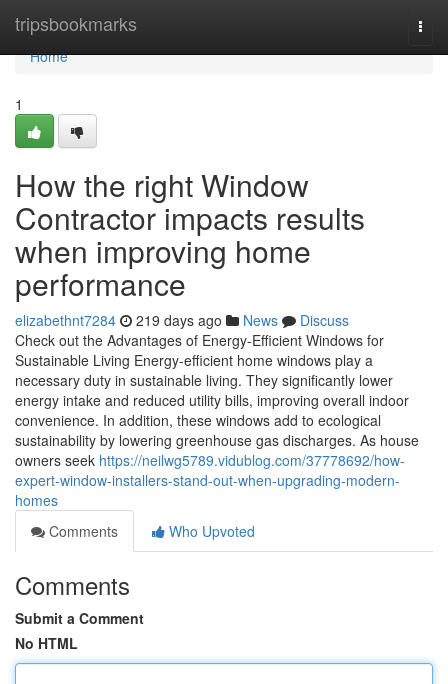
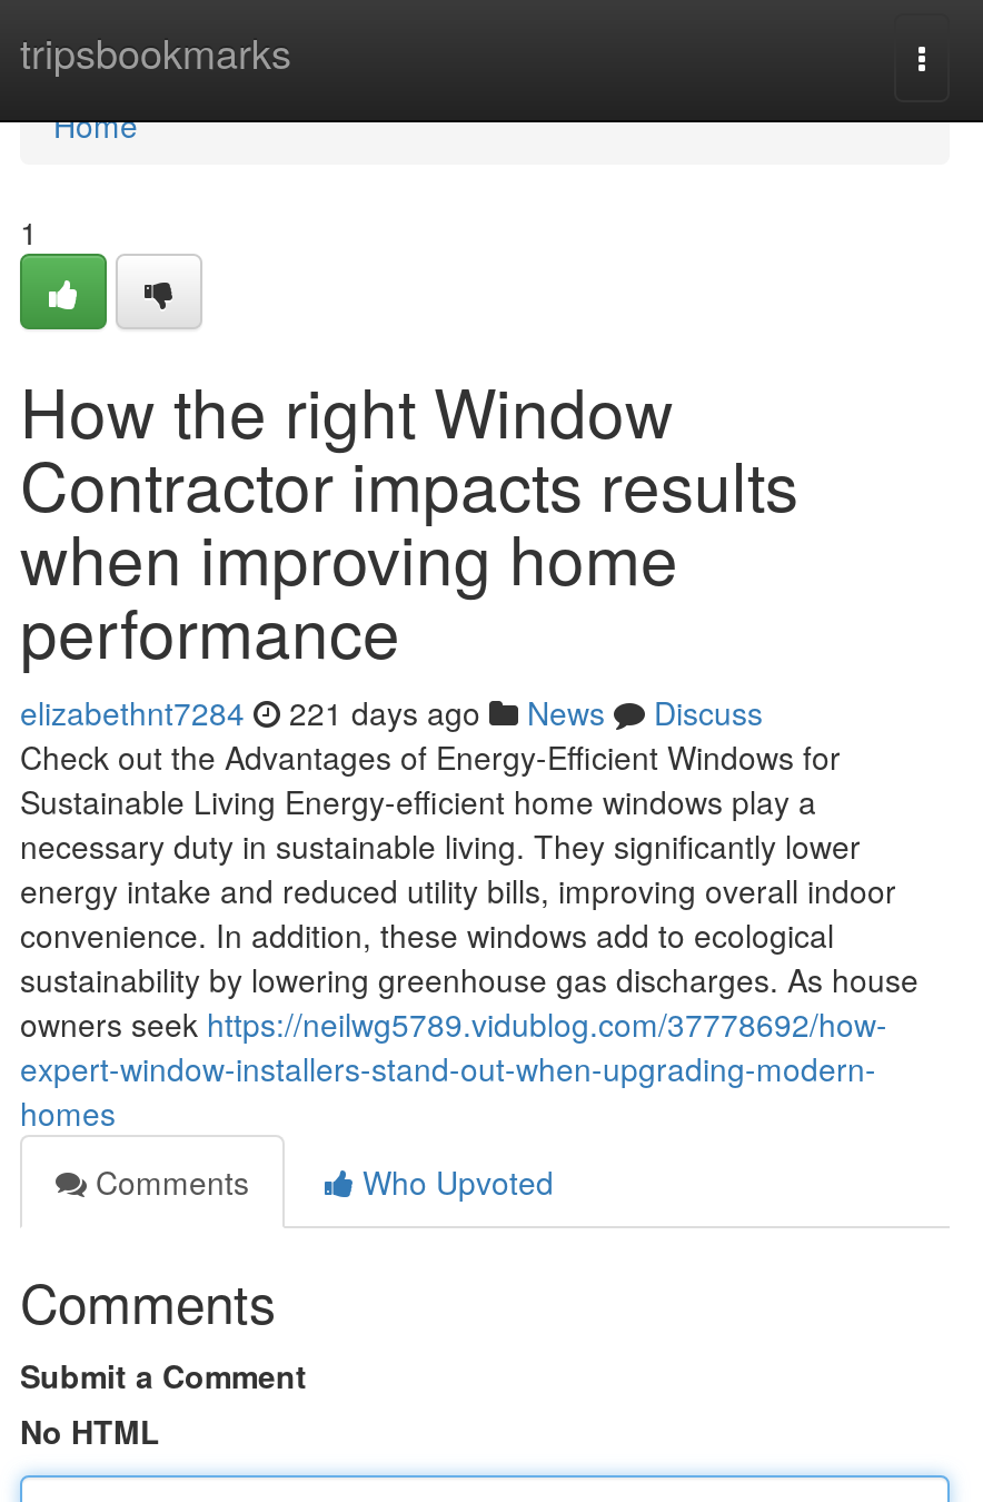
- elizabethnt7284 219 days ago News Discuss
+ elizabethnt7284 221 days ago News Discuss
